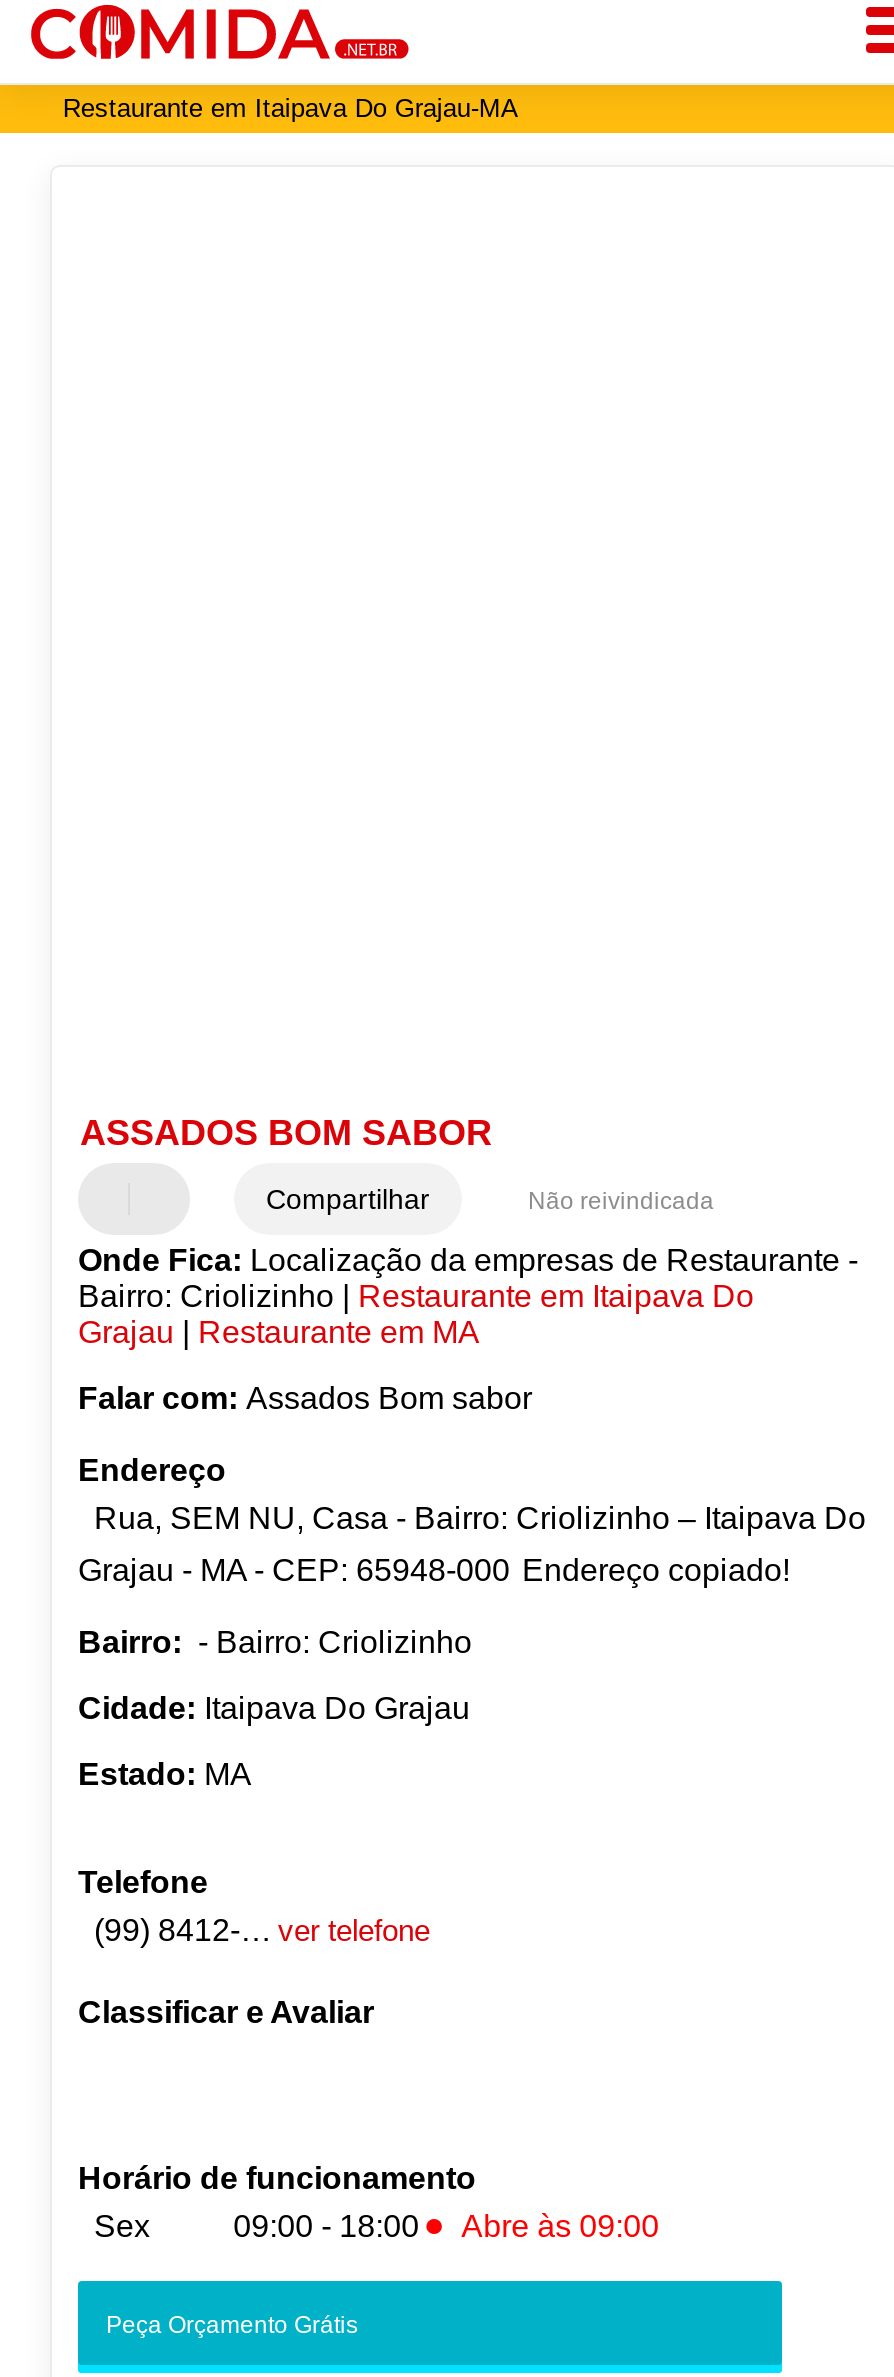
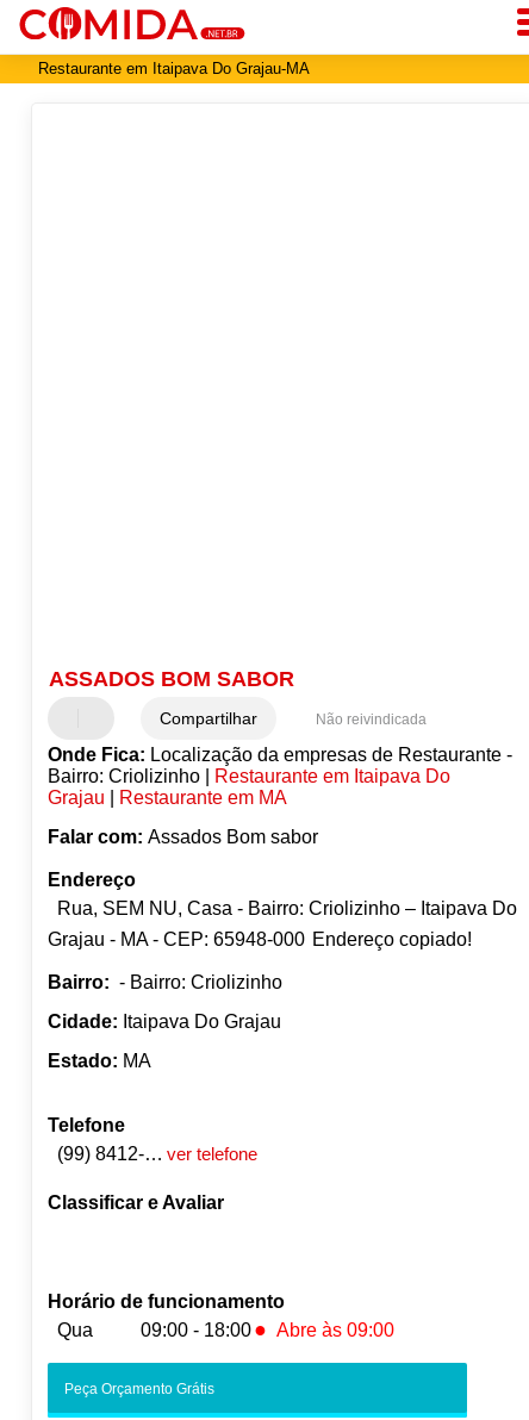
- Sex
+ Qua
